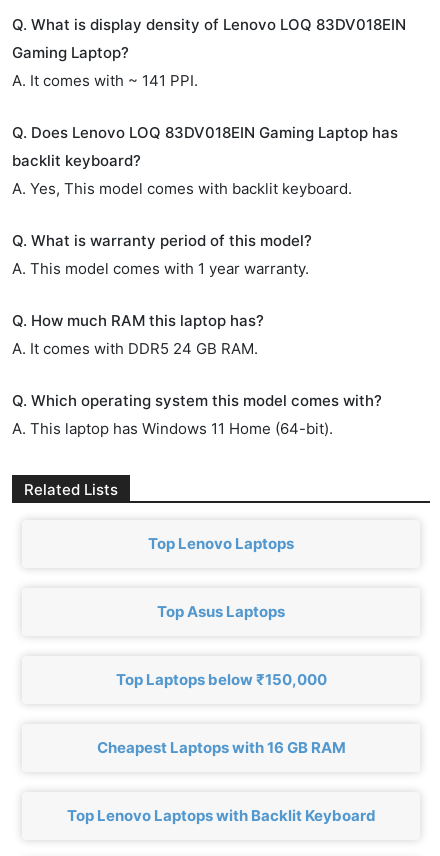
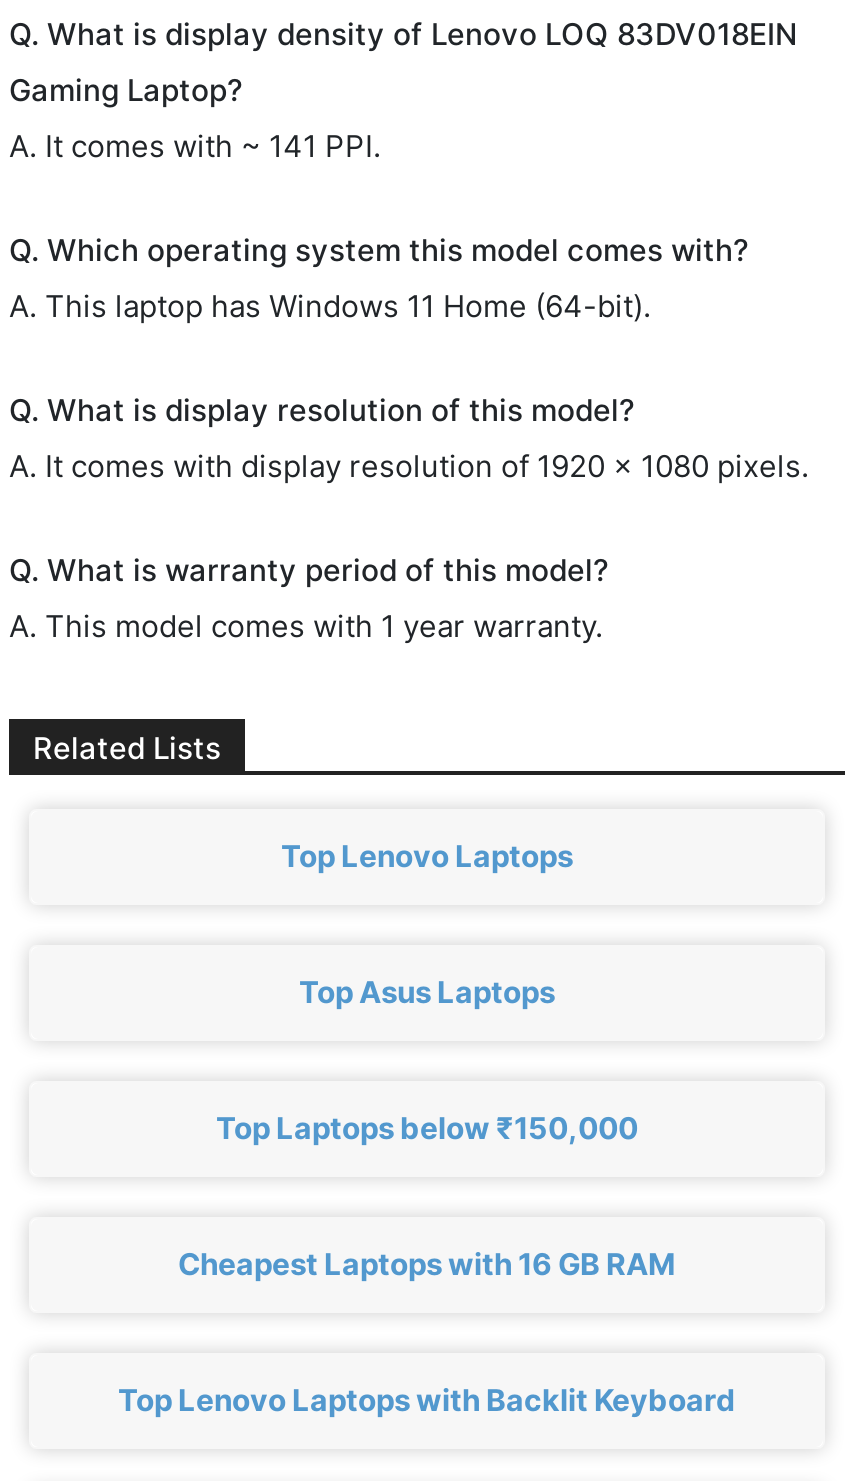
- Q. Does Lenovo LOQ 83DV018EIN Gaming Laptop has
- backlit keyboard?
- A. Yes, This model comes with backlit keyboard.
+ Q. What is display resolution of this model?
+ A. It comes with display resolution of 1920 x 1080 pixels.

moved down: Q. What is warranty period of this model? | A. This model comes with 1 year warranty.

- Q. How much RAM this laptop has?
- A. It comes with DDR5 24 GB RAM.

moved up: Q. Which operating system this model comes with? | A. This laptop has Windows 11 Home (64-bit).
